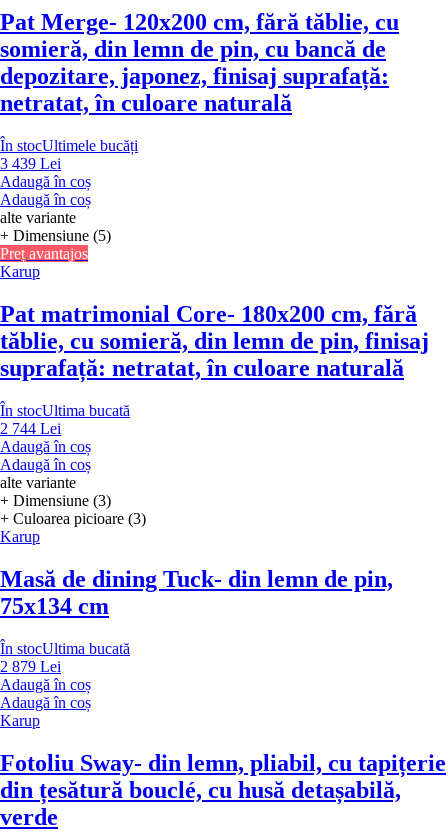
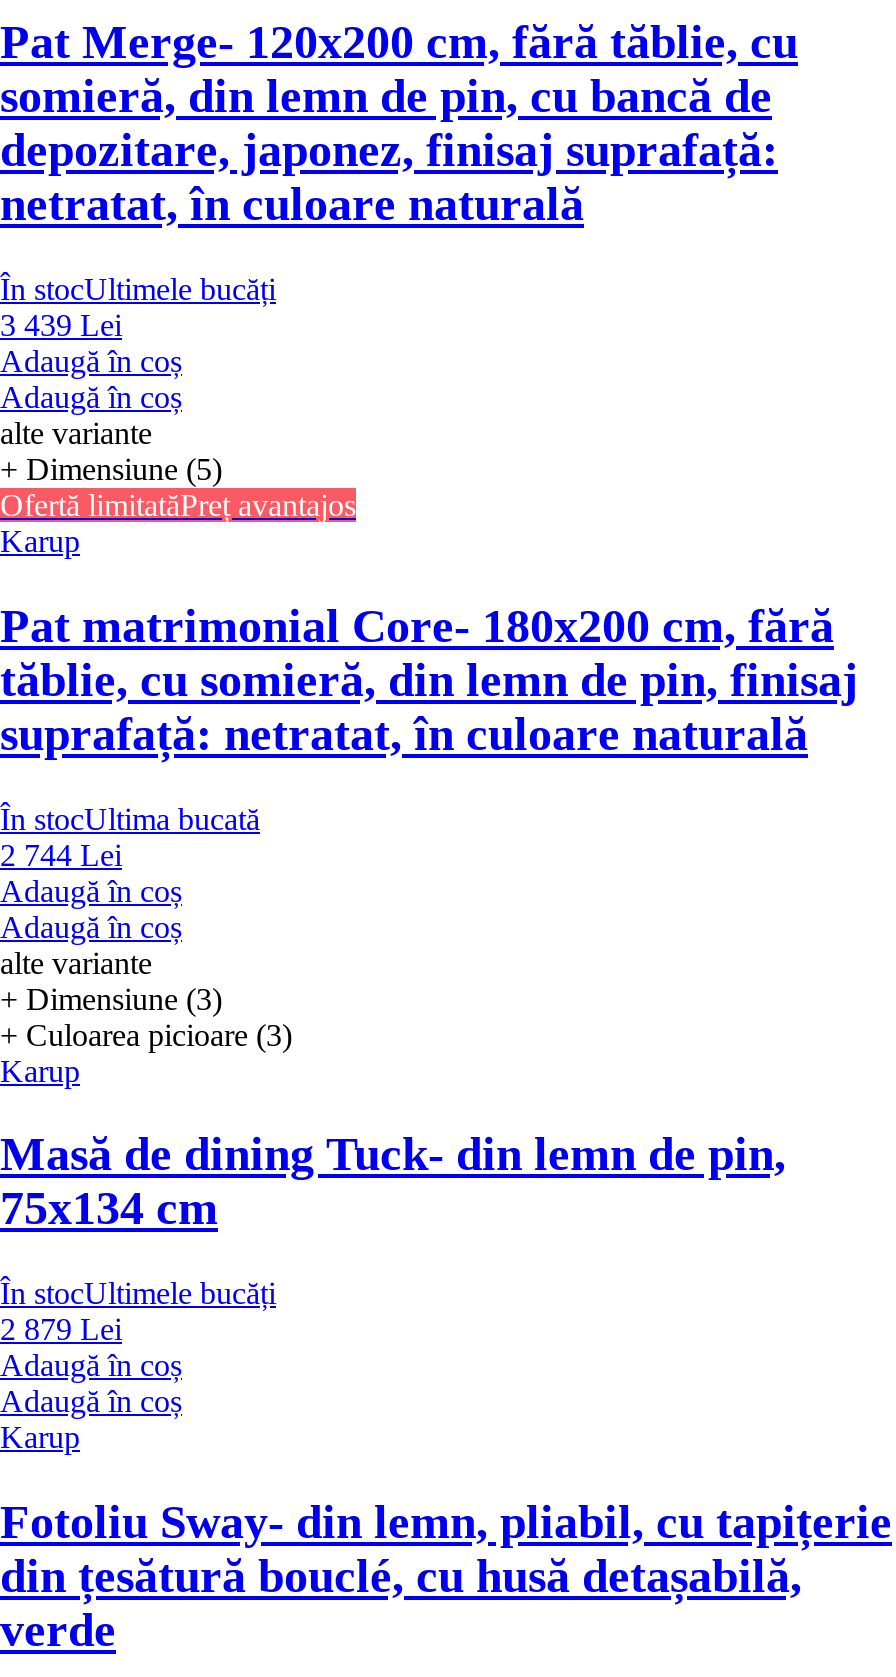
- Preț avantajos
+ Ofertă limitatăPreț avantajos

- În stocUltima bucată
+ În stocUltimele bucăți
